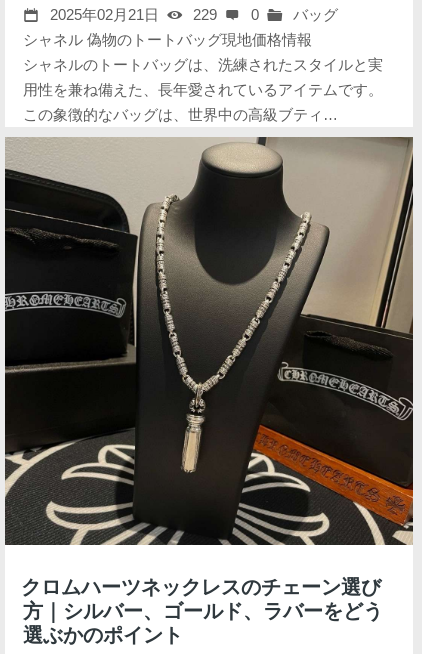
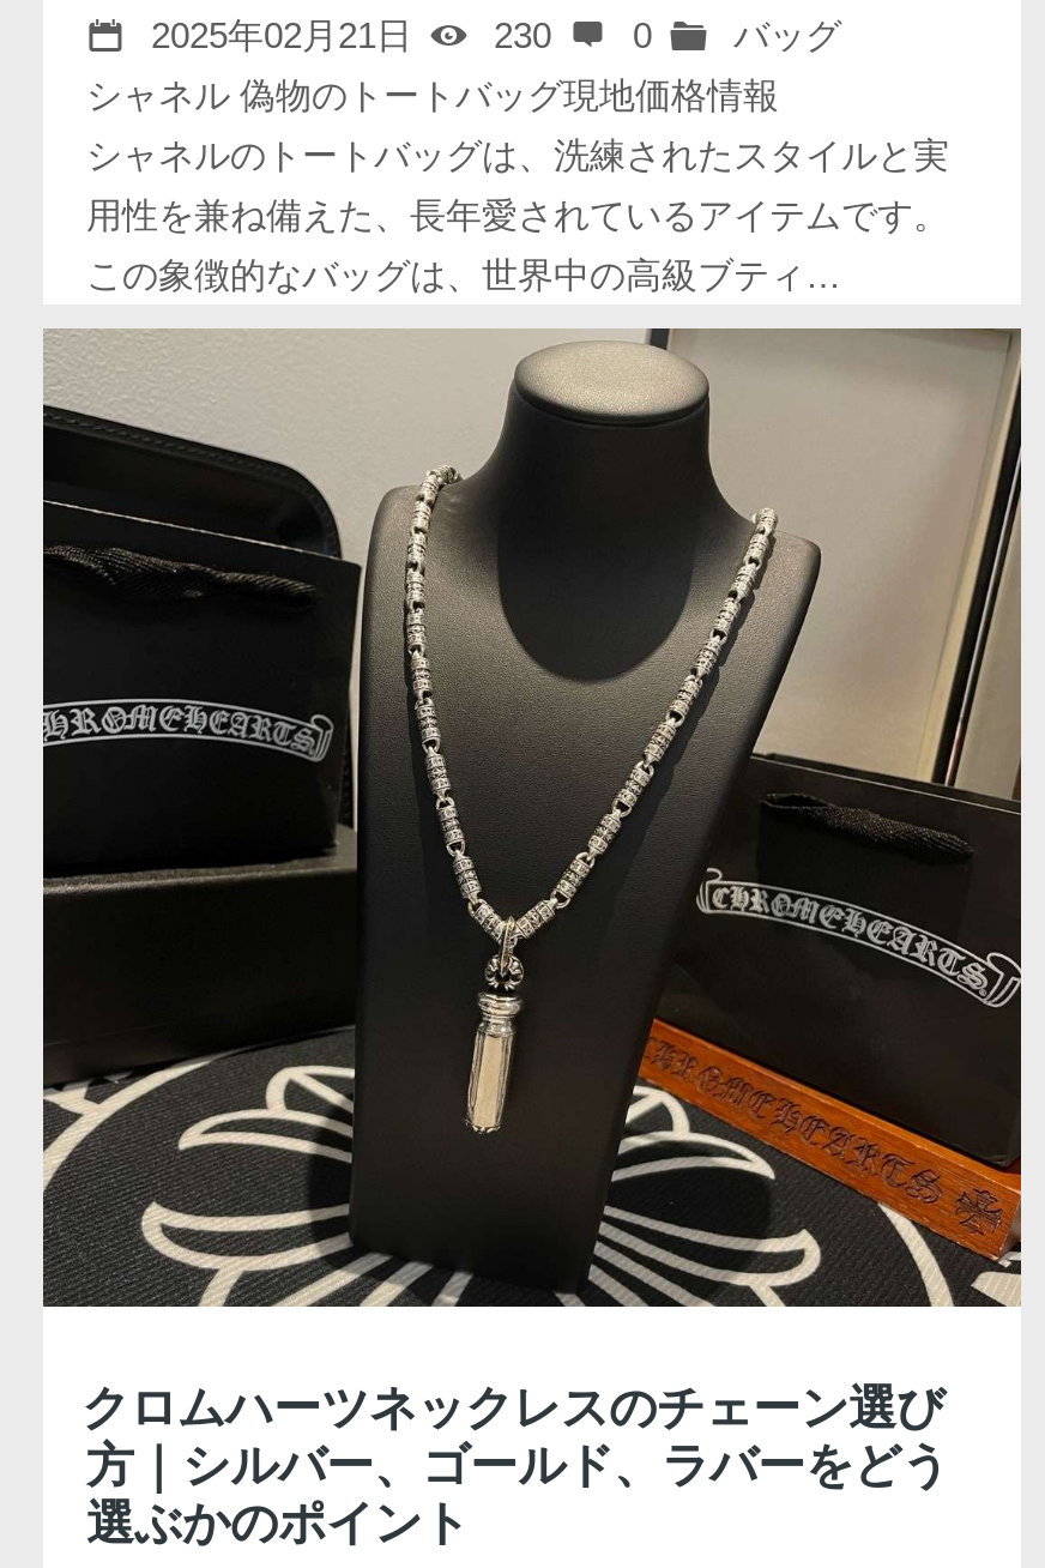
- 2025年02月21日 229 0 バッグ
+ 2025年02月21日 230 0 バッグ
